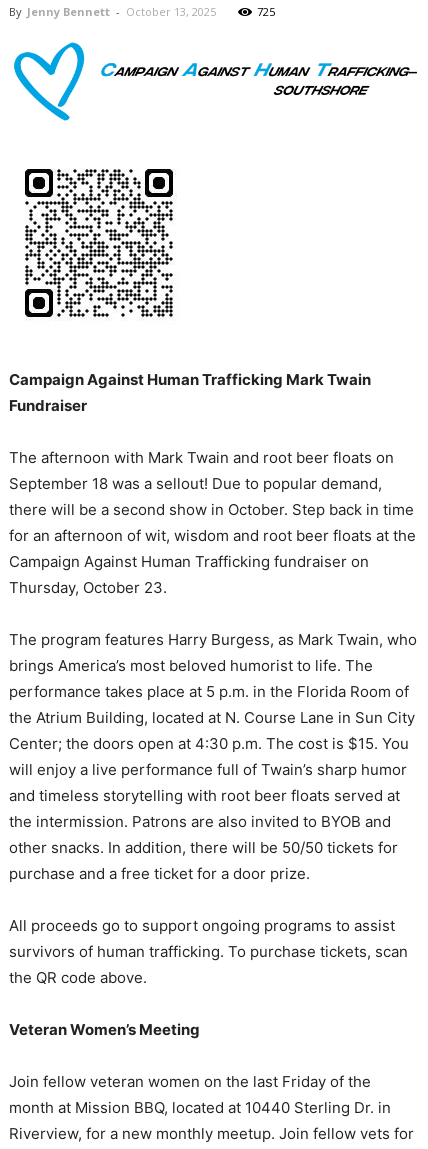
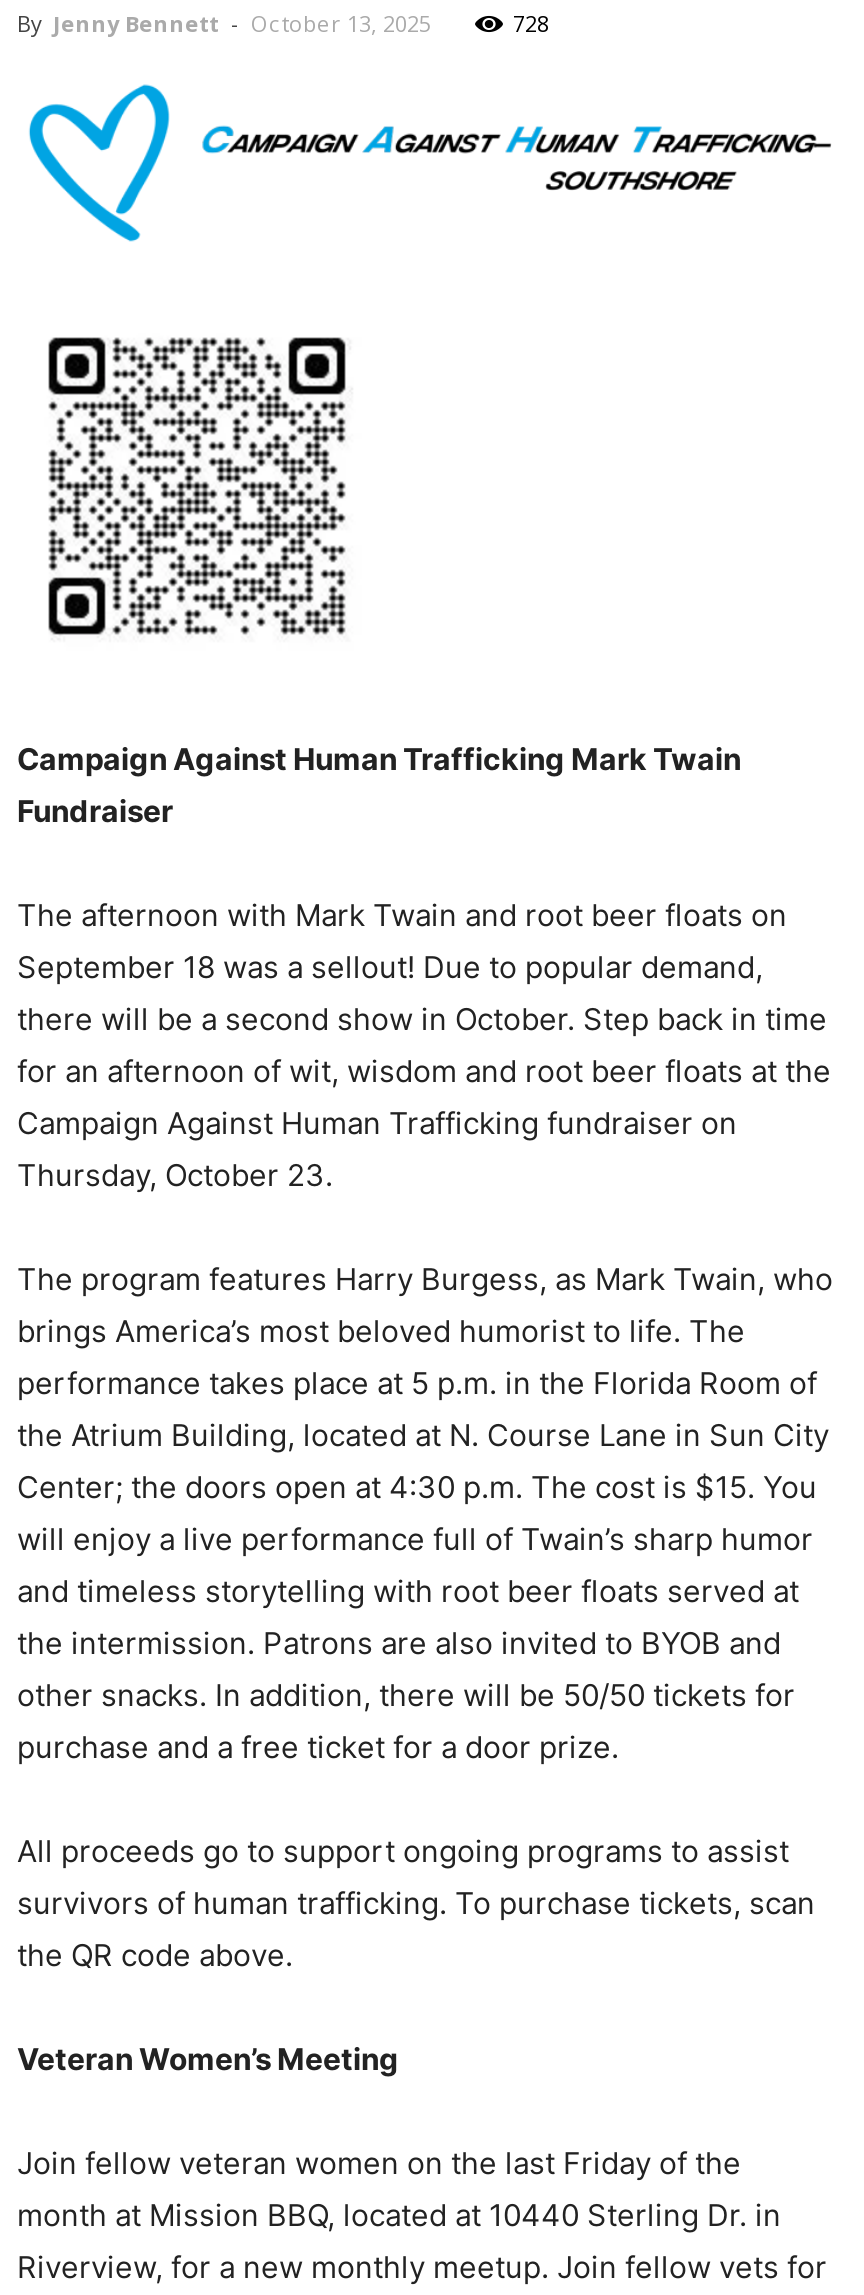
- 725
+ 728
